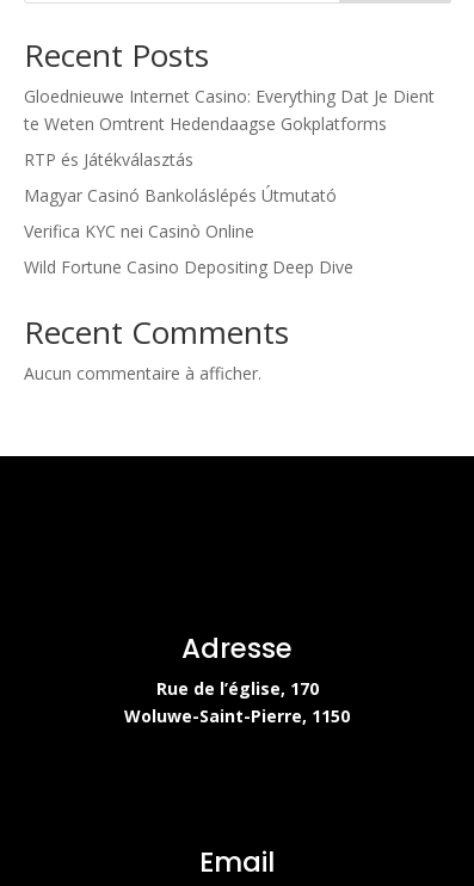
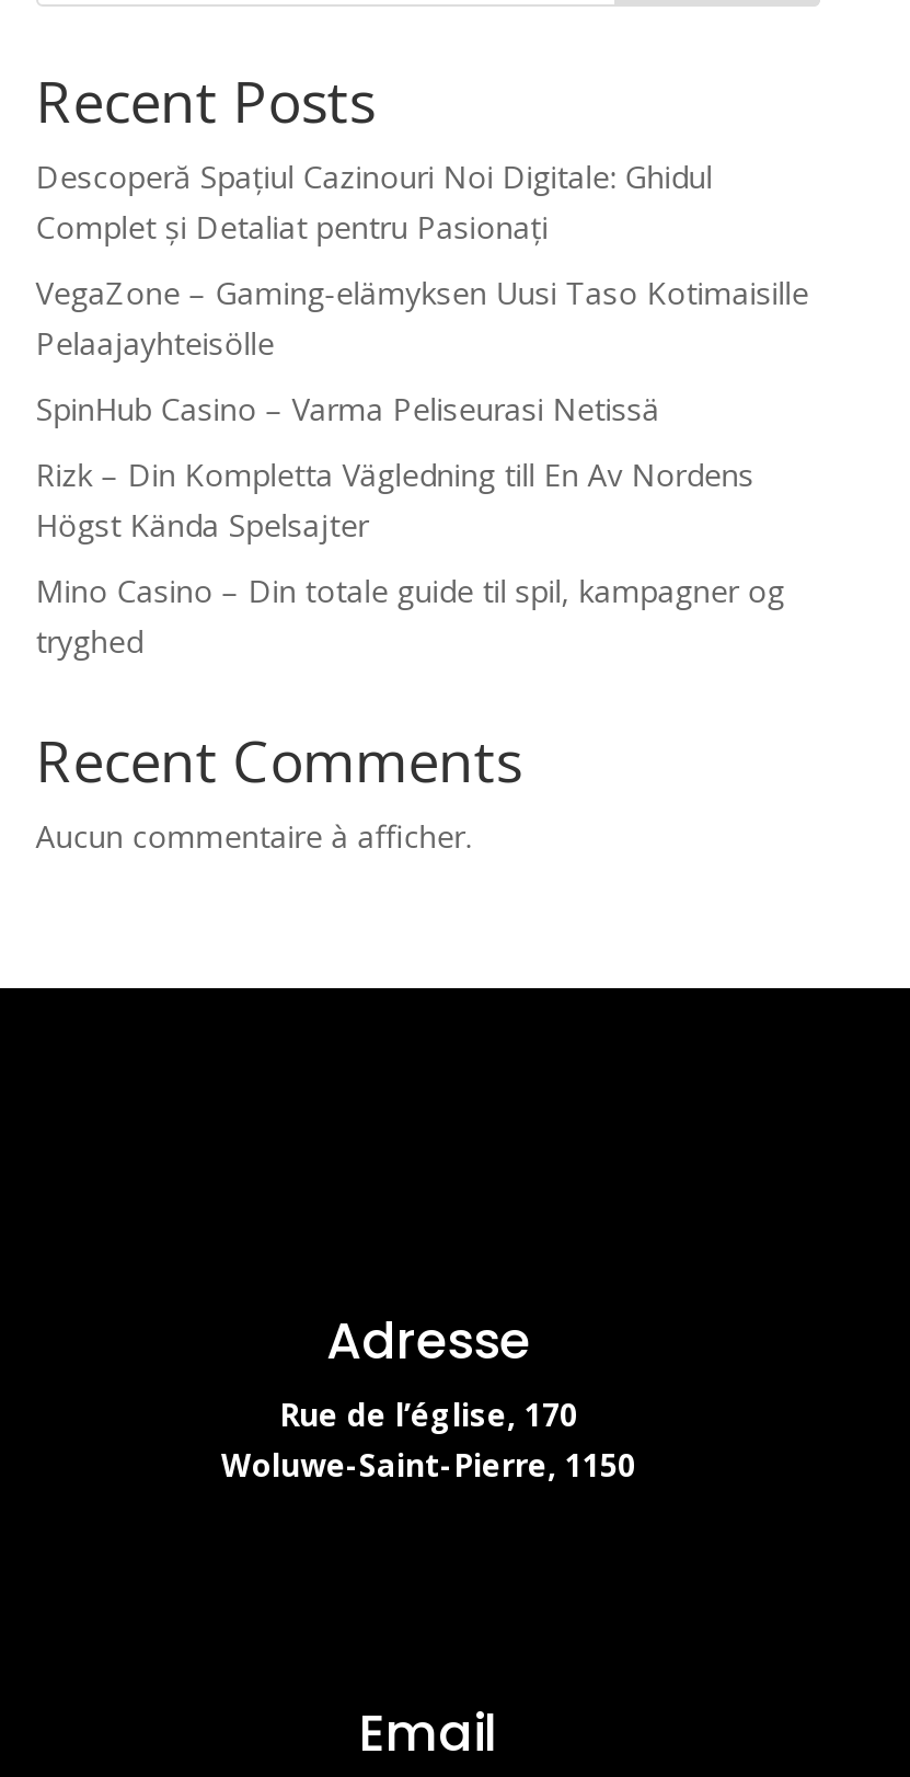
- Gloednieuwe Internet Casino: Everything Dat Je Dient
- te Weten Omtrent Hedendaagse Gokplatforms
+ Descoperă Spațiul Cazinouri Noi Digitale: Ghidul
+ Complet și Detaliat pentru Pasionați

- RTP és Játékválasztás
+ VegaZone – Gaming-elämyksen Uusi Taso Kotimaisille
+ Pelaajayhteisölle

- Magyar Casinó Bankoláslépés Útmutató
+ SpinHub Casino – Varma Peliseurasi Netissä

- Verifica KYC nei Casinò Online
+ Rizk – Din Kompletta Vägledning till En Av Nordens
+ Högst Kända Spelsajter

- Wild Fortune Casino Depositing Deep Dive
+ Mino Casino – Din totale guide til spil, kampagner og
+ tryghed
